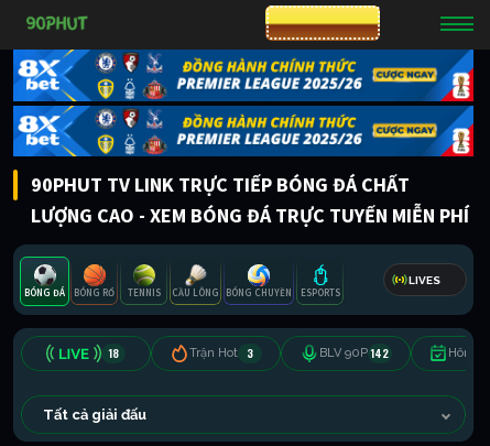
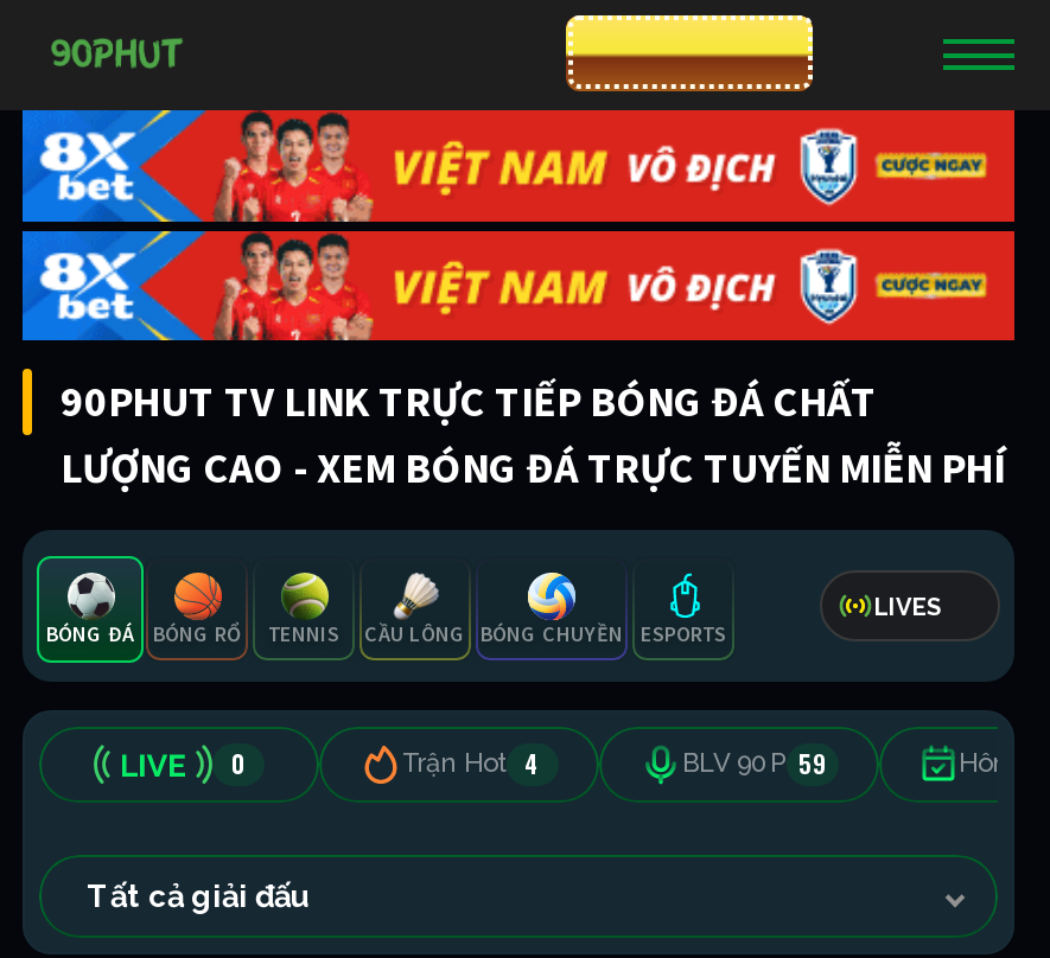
- [image]
+ [image]

- 18
- Trận Hot
- 3
- BLV 90P 142
+ 0
+ Trận Hot 4
+ BLV 90P 59
